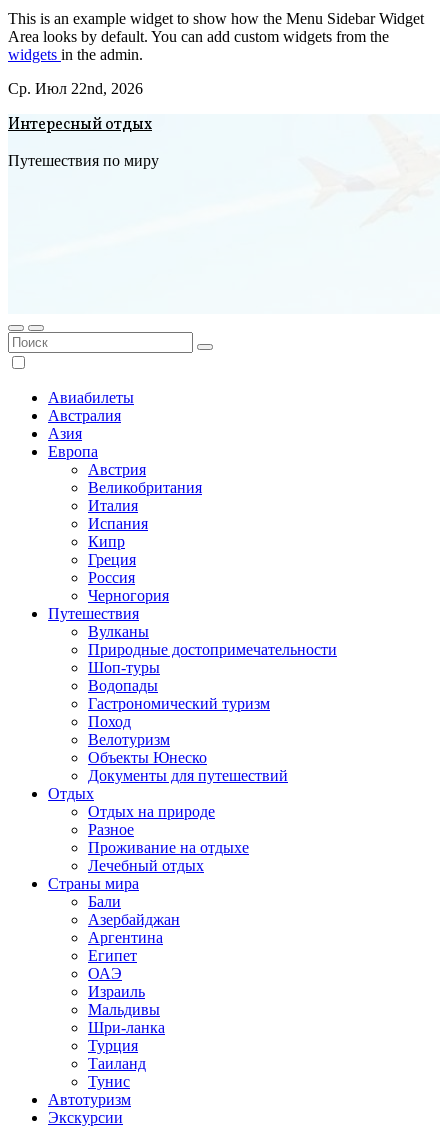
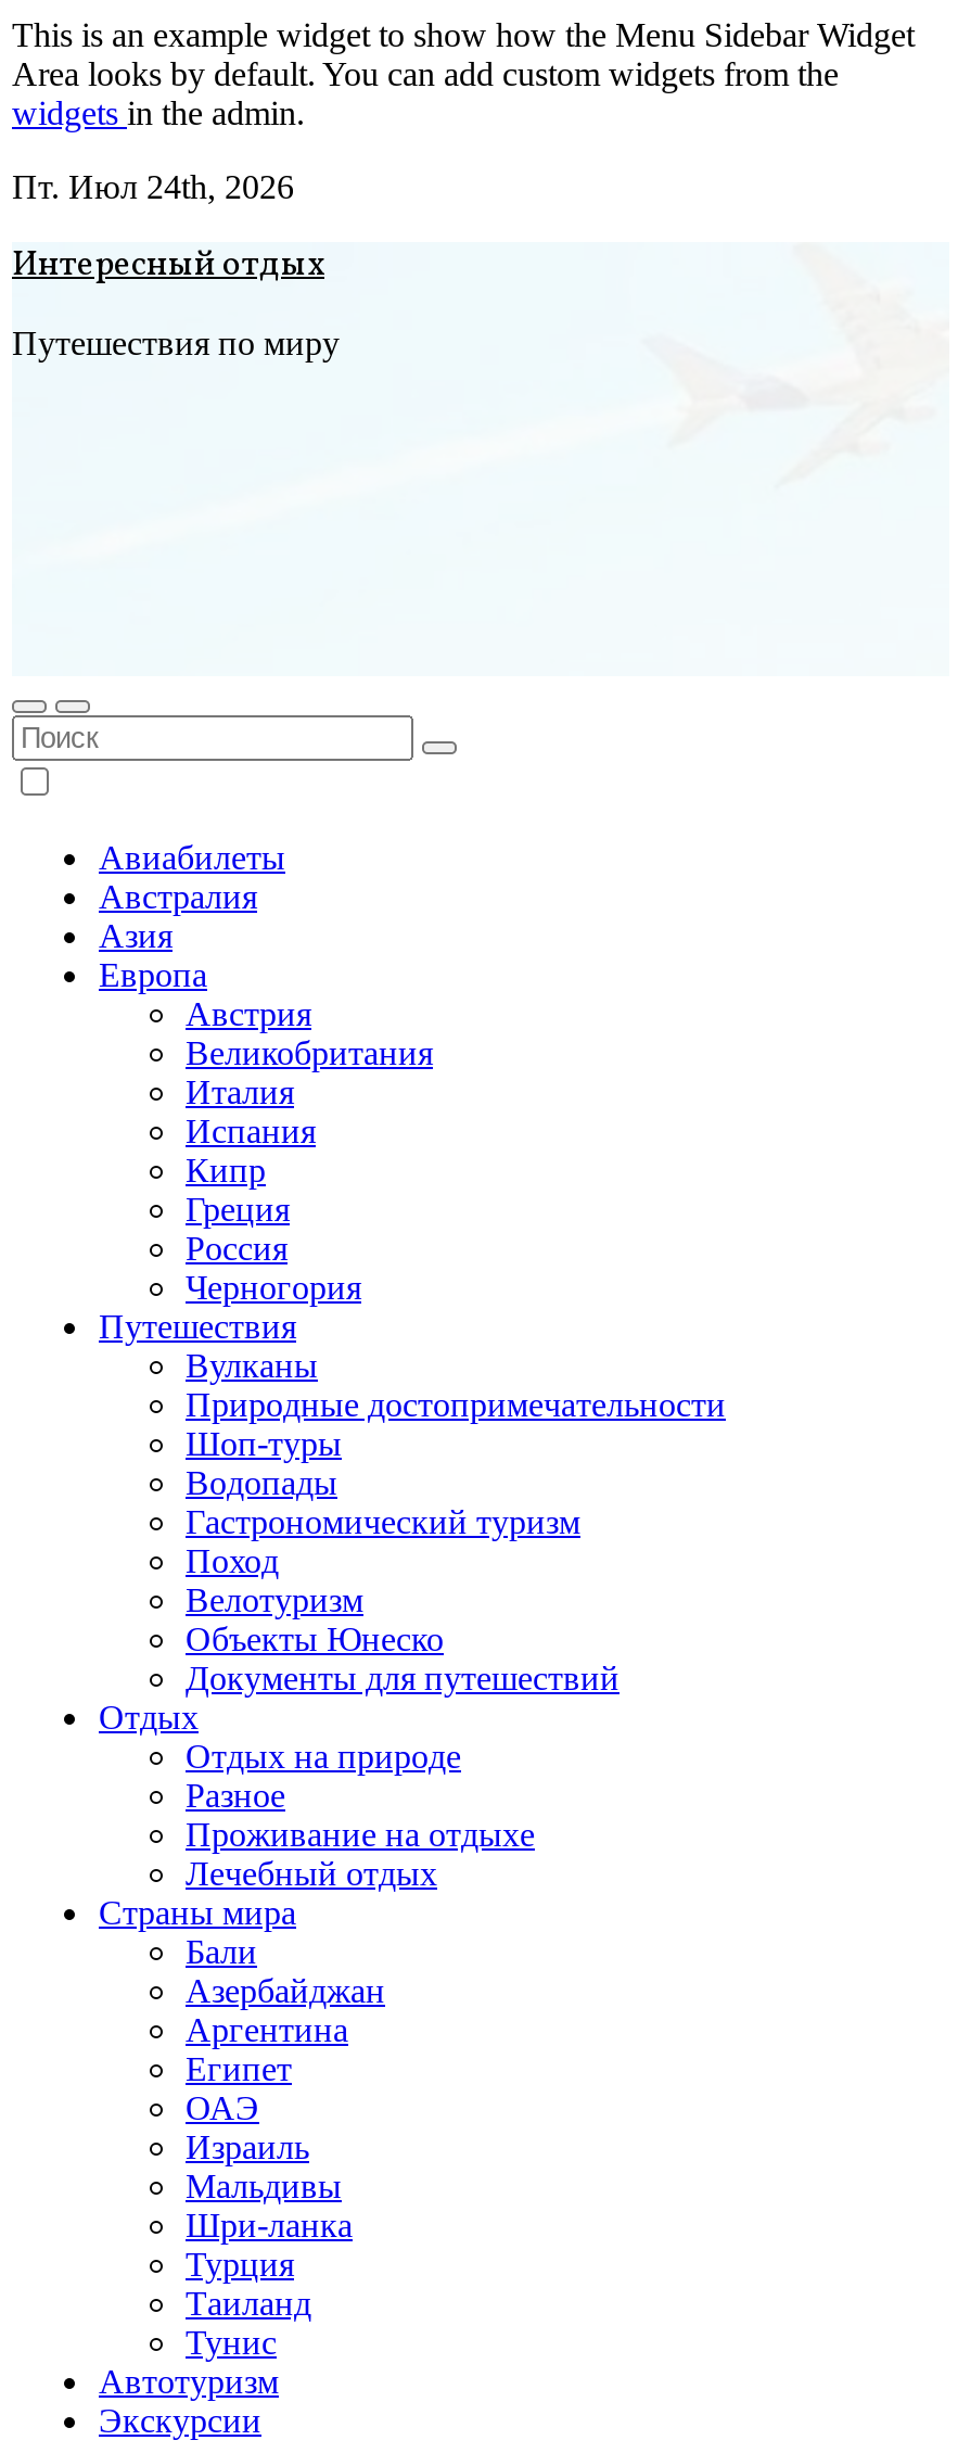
- Ср. Июл 22nd, 2026
+ Пт. Июл 24th, 2026
